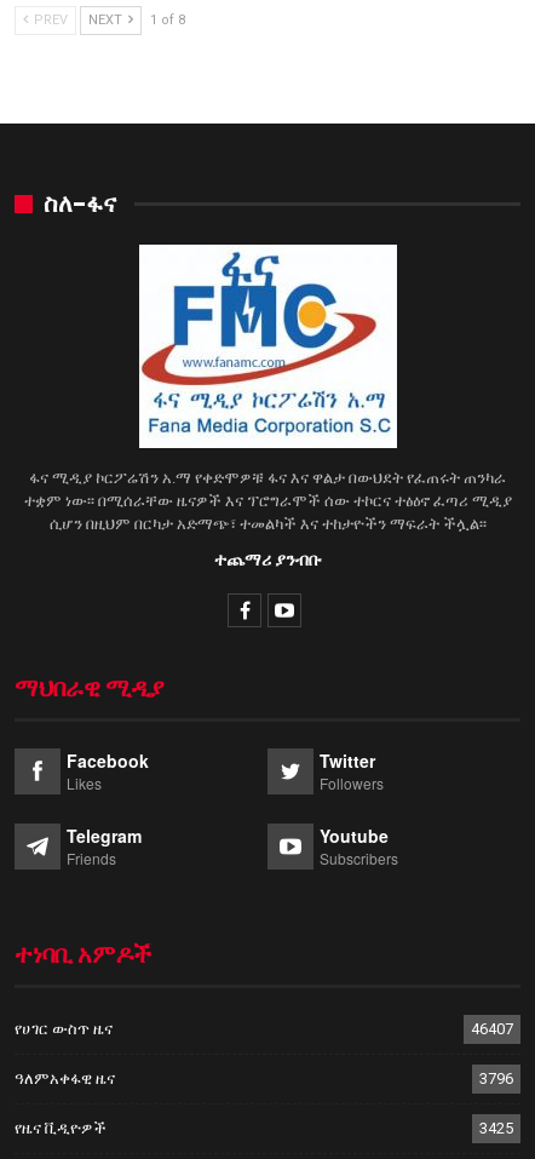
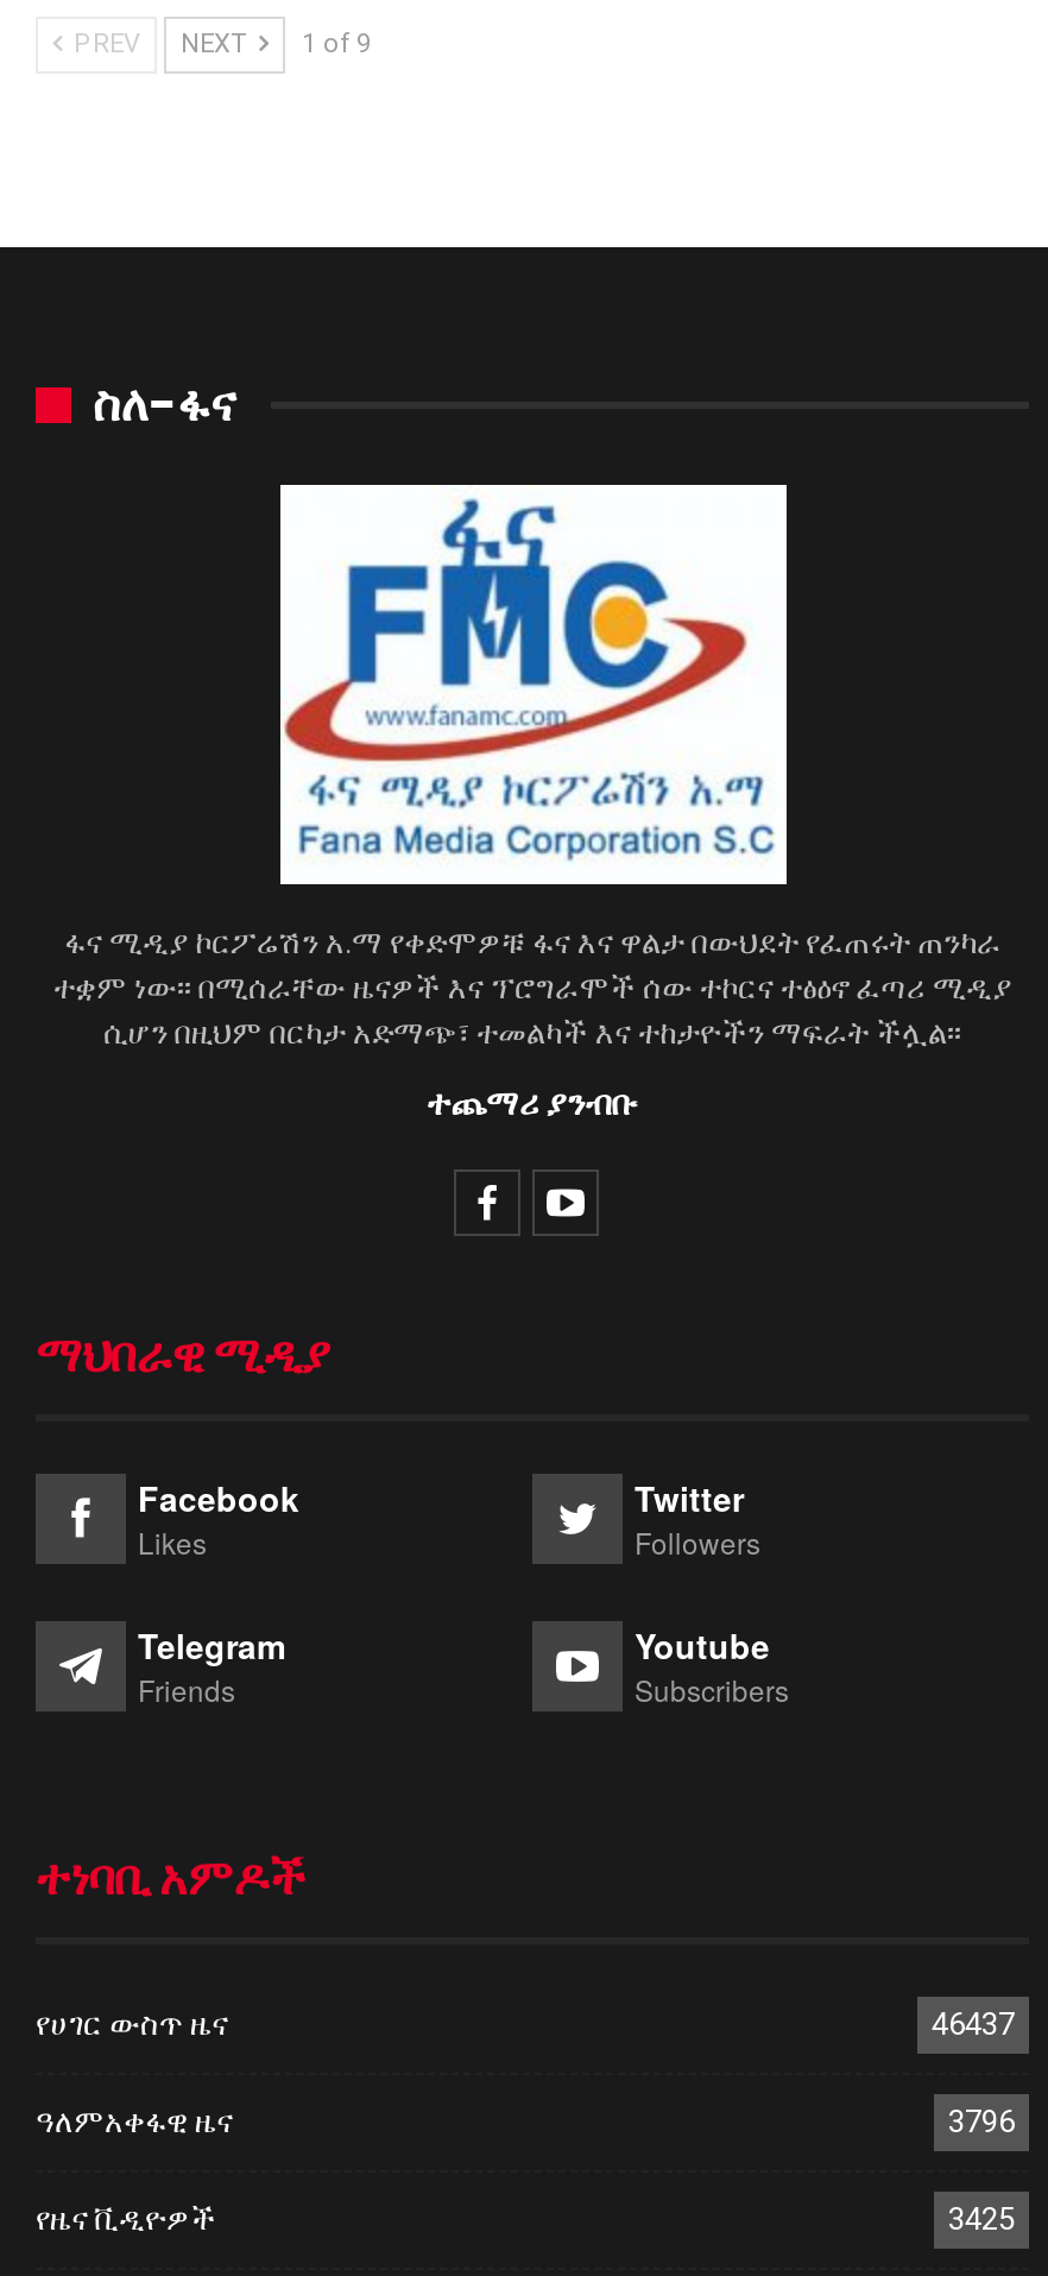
- PREV NEXT 1 of 8
+ PREV NEXT 1 of 9

- 46407
+ 46437
